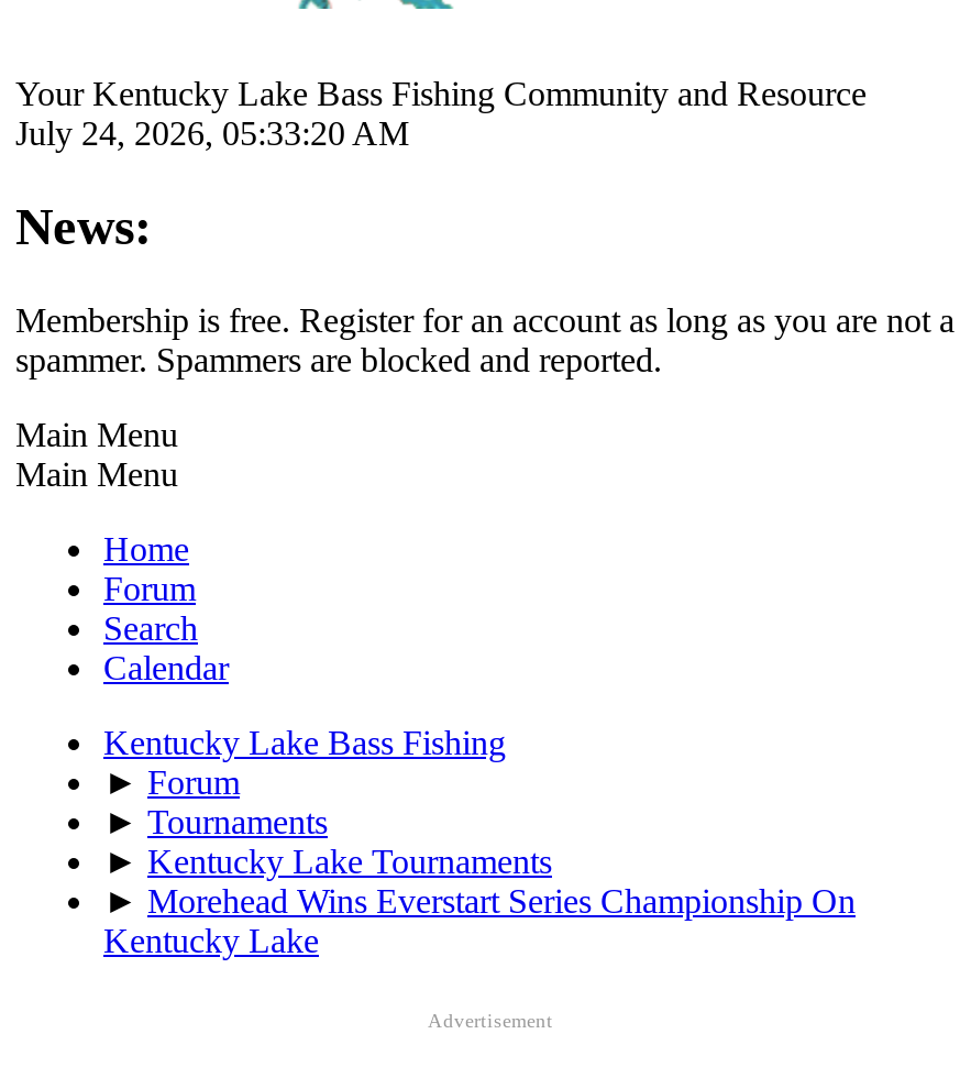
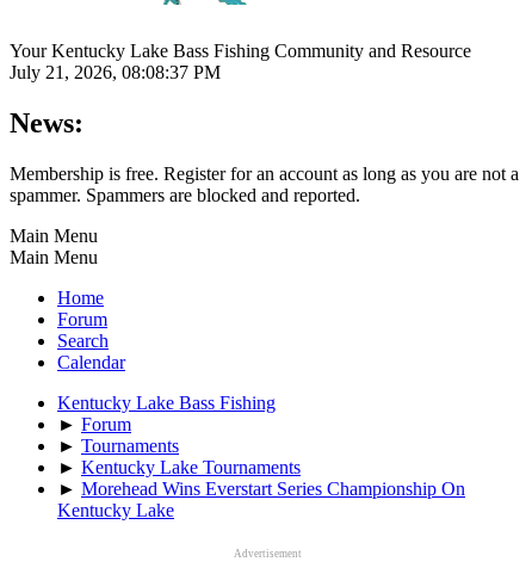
- July 24, 2026, 05:33:20 AM
+ July 21, 2026, 08:08:37 PM
